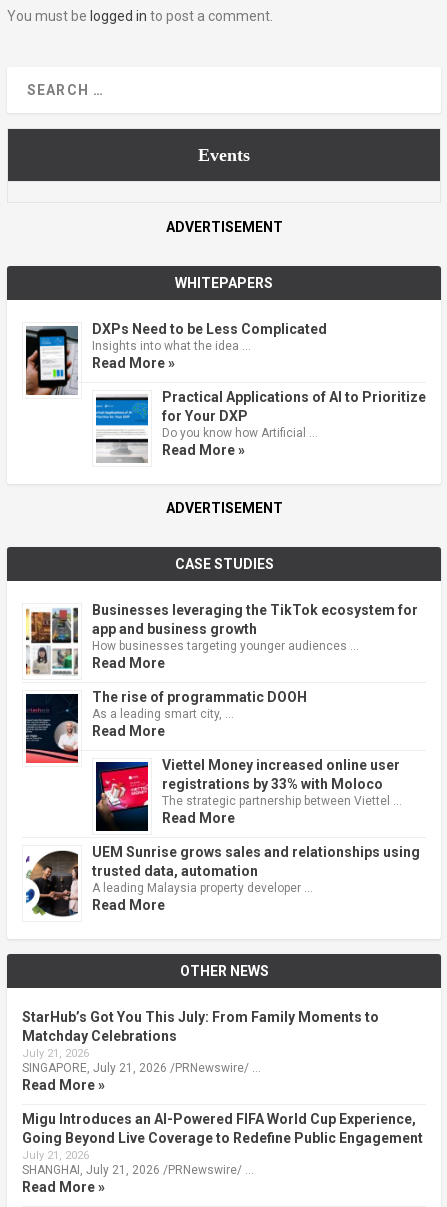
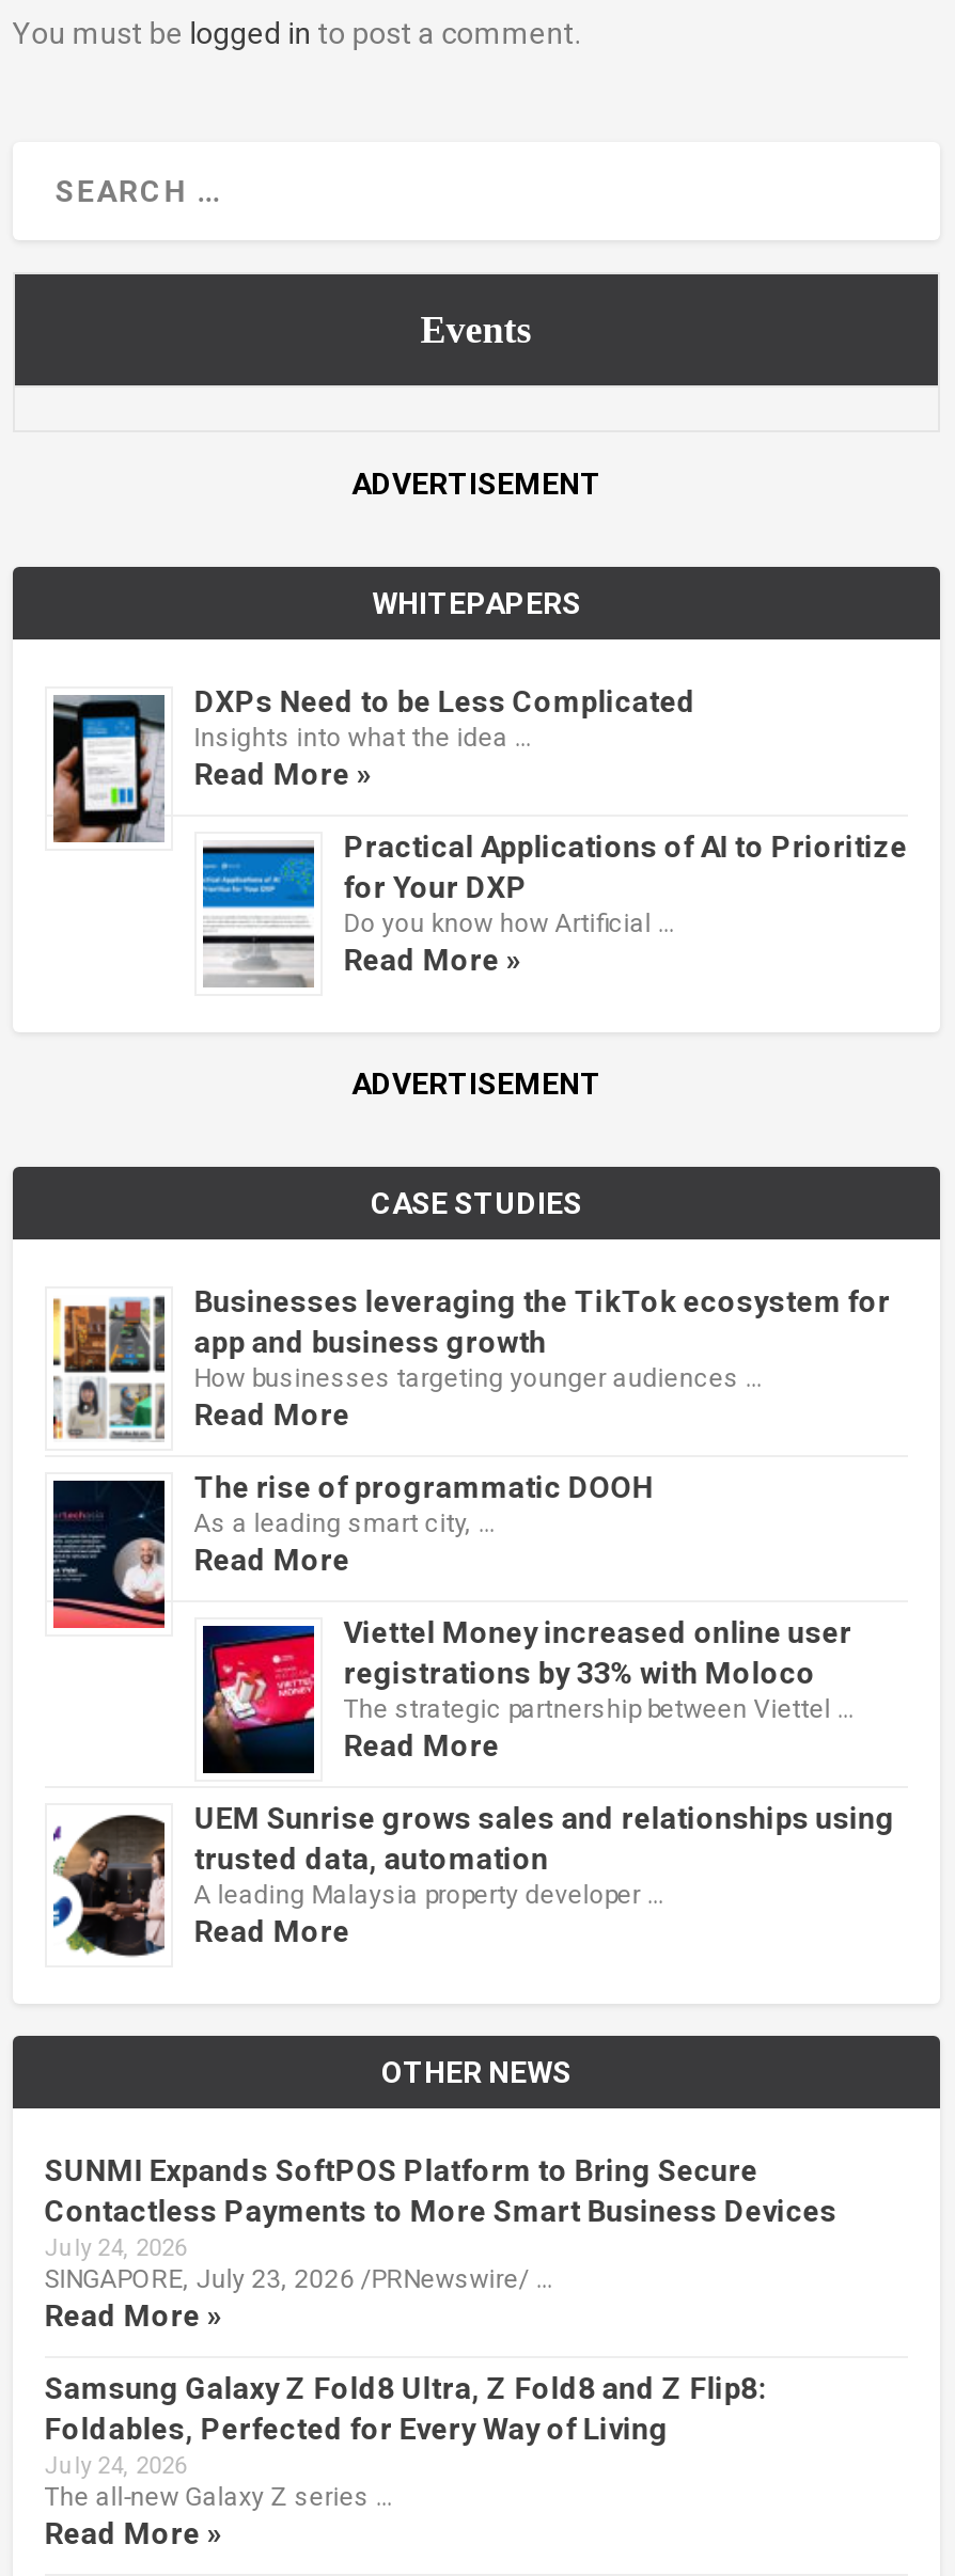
- StarHub’s Got You This July: From Family Moments to
- Matchday Celebrations
- July 21, 2026
- SINGAPORE, July 21, 2026 /PRNewswire/ …
+ SUNMI Expands SoftPOS Platform to Bring Secure
+ Contactless Payments to More Smart Business Devices
+ July 24, 2026
+ SINGAPORE, July 23, 2026 /PRNewswire/ …

- Migu Introduces an AI-Powered FIFA World Cup Experience,
- Going Beyond Live Coverage to Redefine Public Engagement
- July 21, 2026
- SHANGHAI, July 21, 2026 /PRNewswire/ …
+ Samsung Galaxy Z Fold8 Ultra, Z Fold8 and Z Flip8:
+ Foldables, Perfected for Every Way of Living
+ July 24, 2026
+ The all-new Galaxy Z series …
